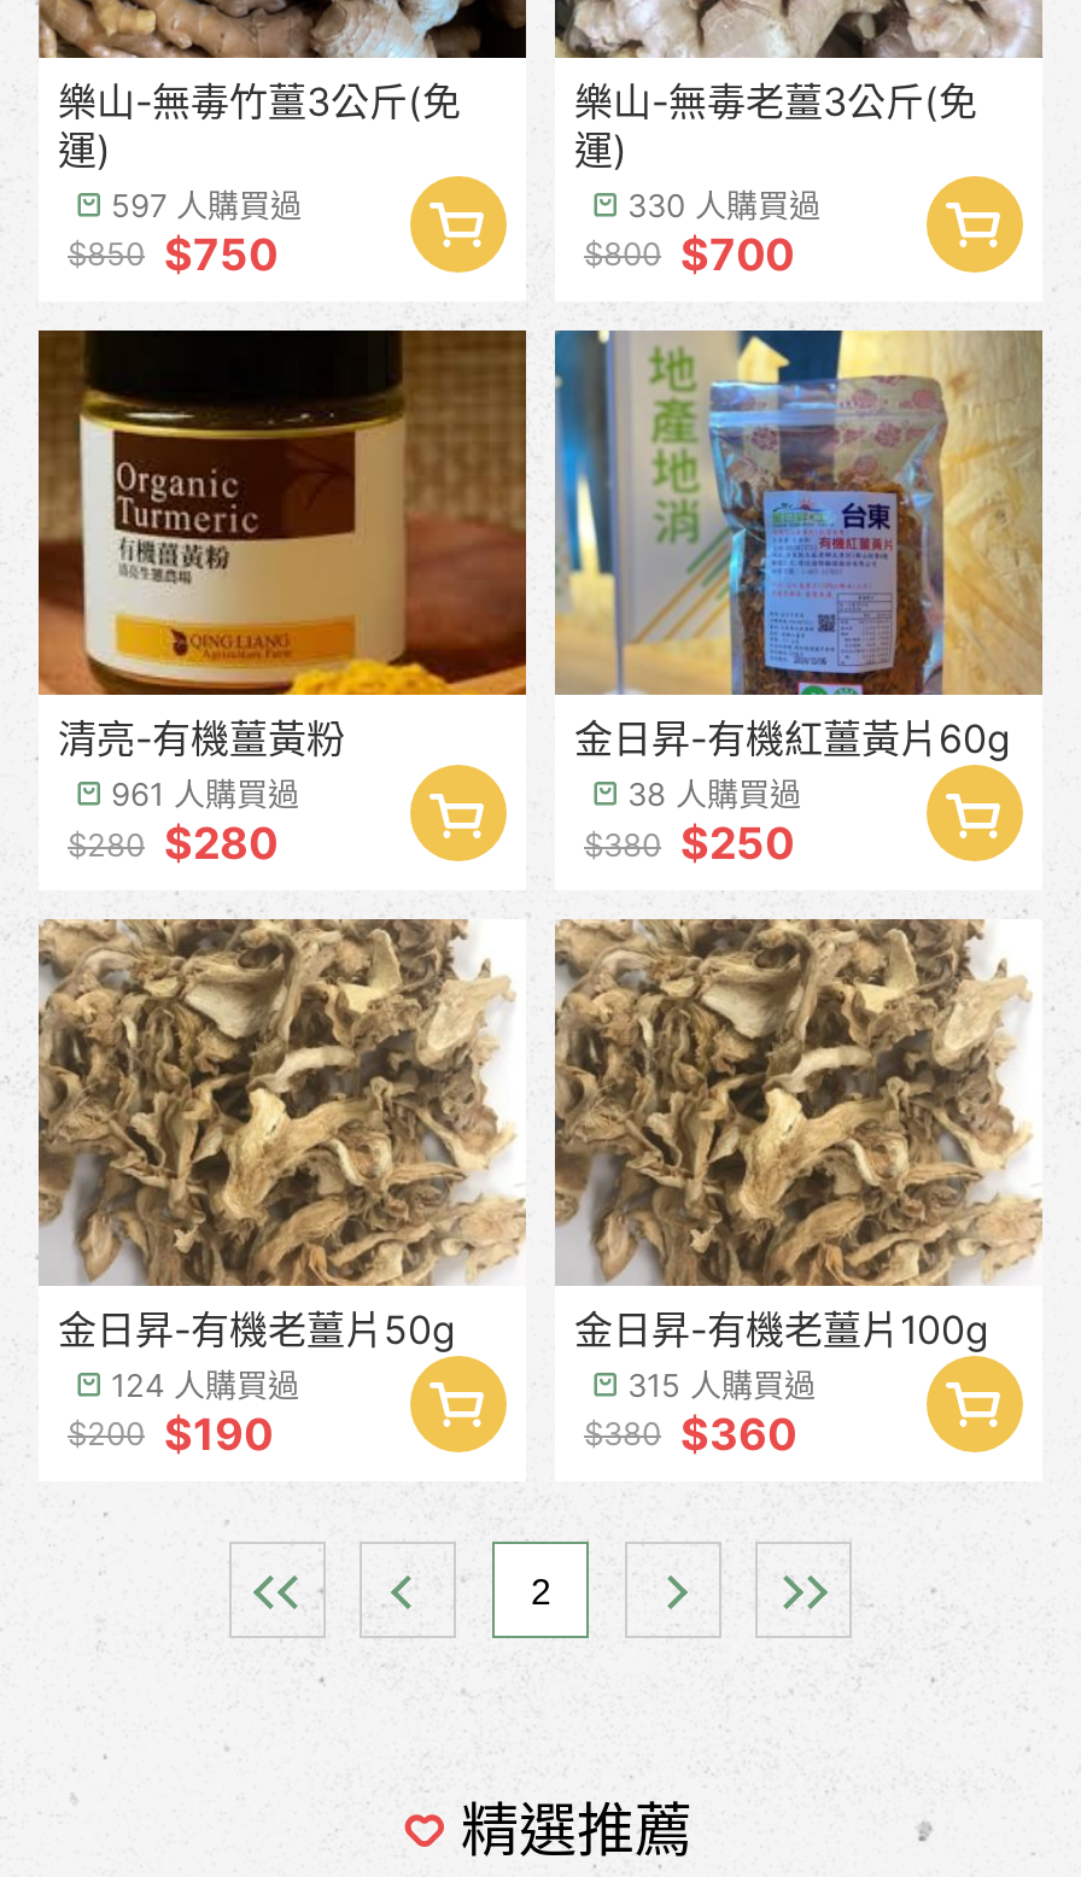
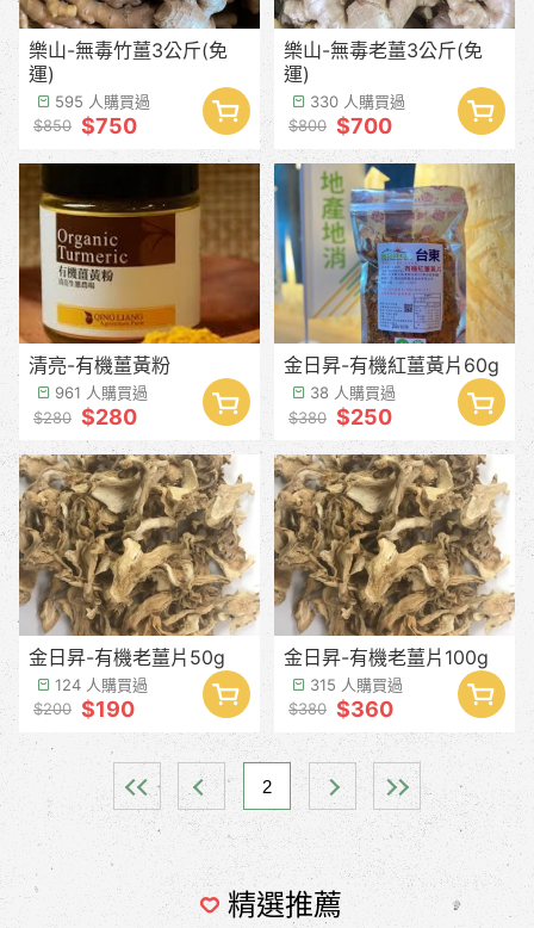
- 597 人購買過
+ 595 人購買過
